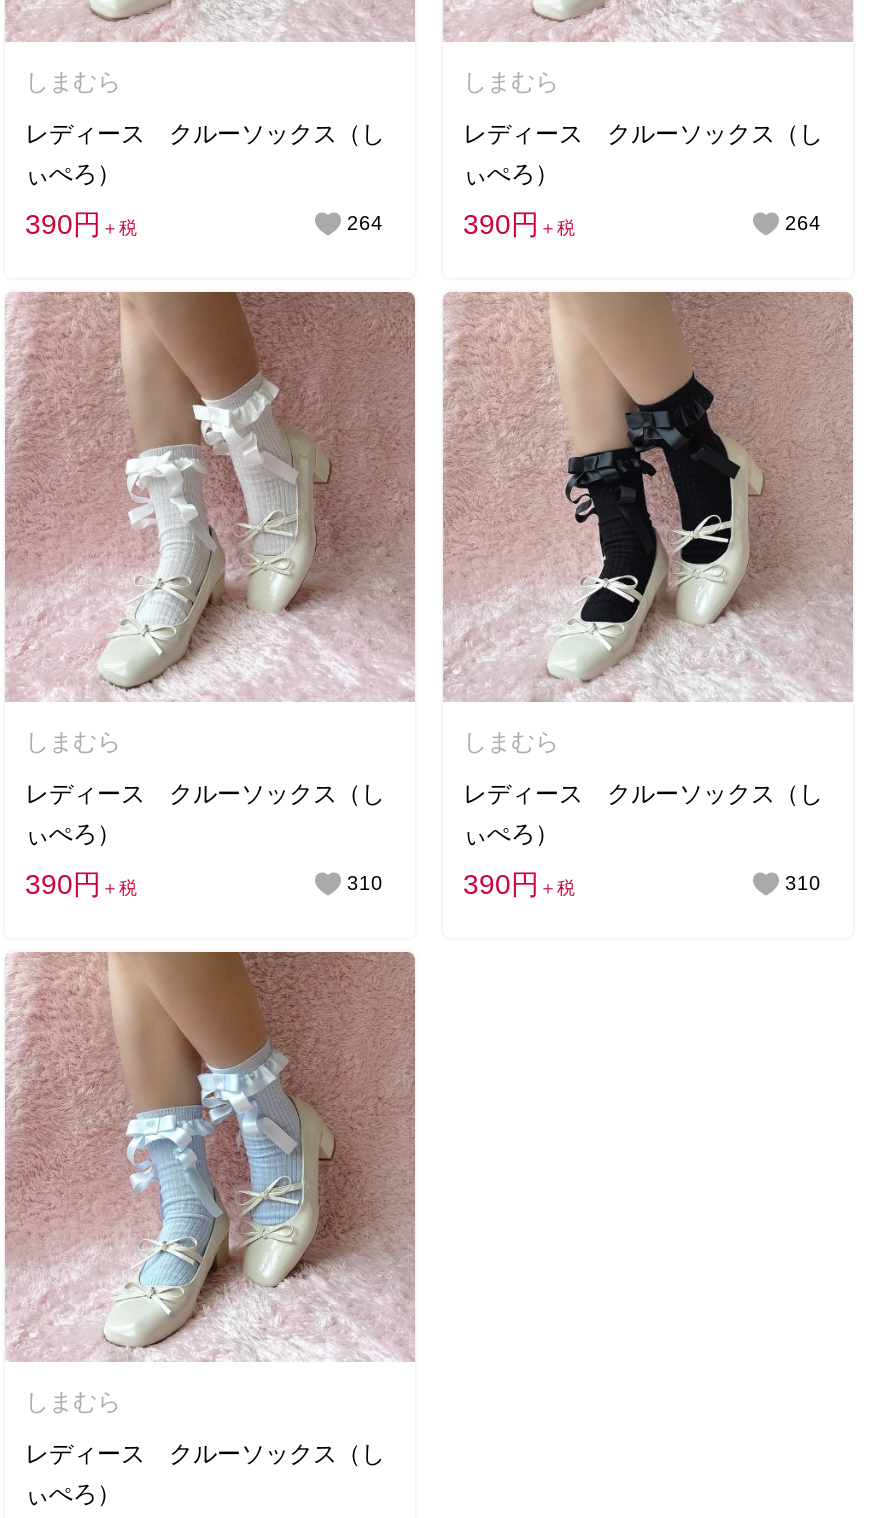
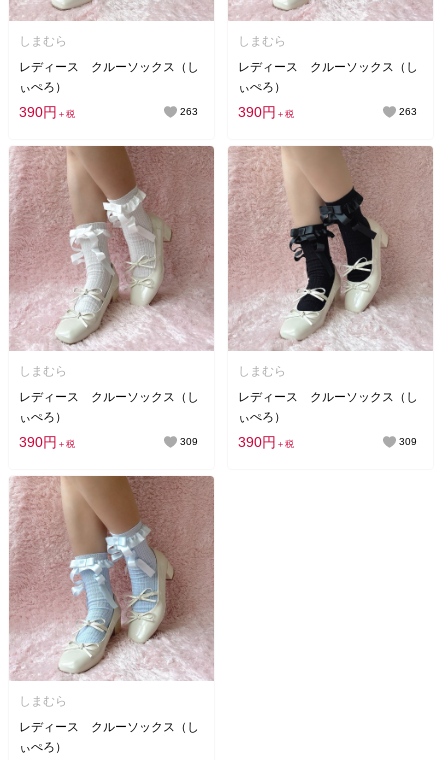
- 264
+ 263

- 264
+ 263

- 310
+ 309

- 310
+ 309
